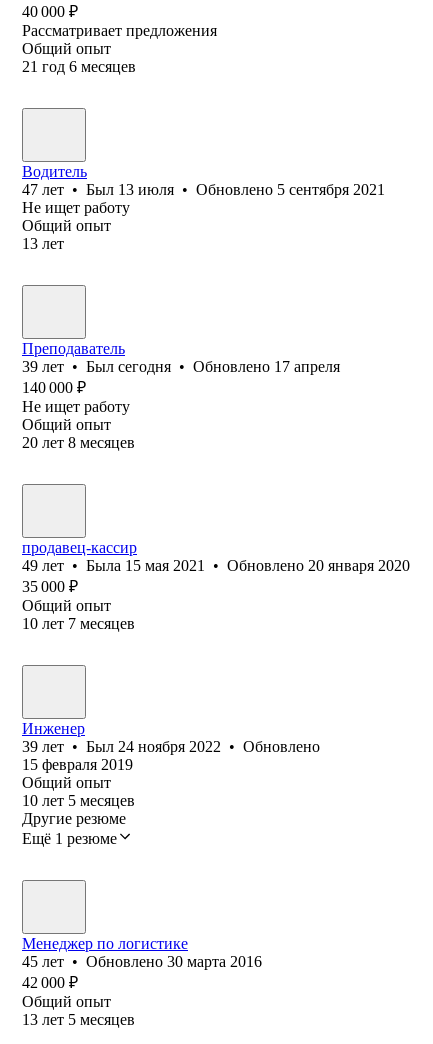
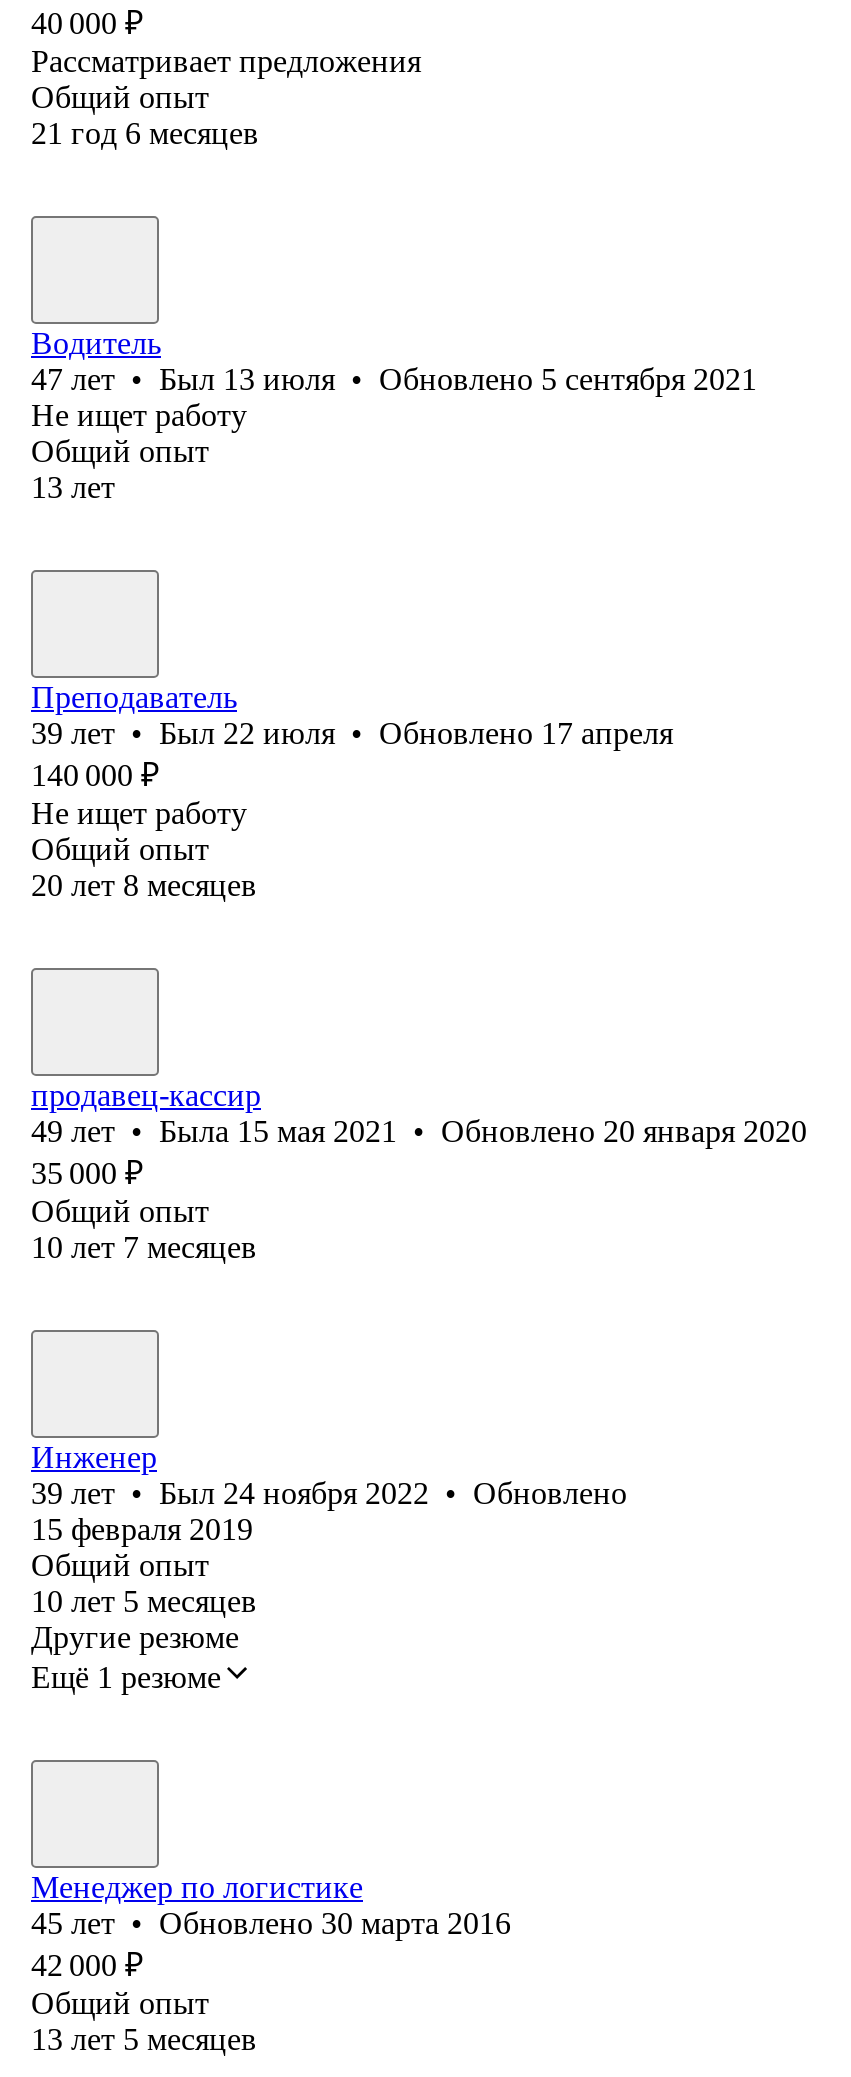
- 39 лет • Был сегодня • Обновлено 17 апреля
+ 39 лет • Был 22 июля • Обновлено 17 апреля
